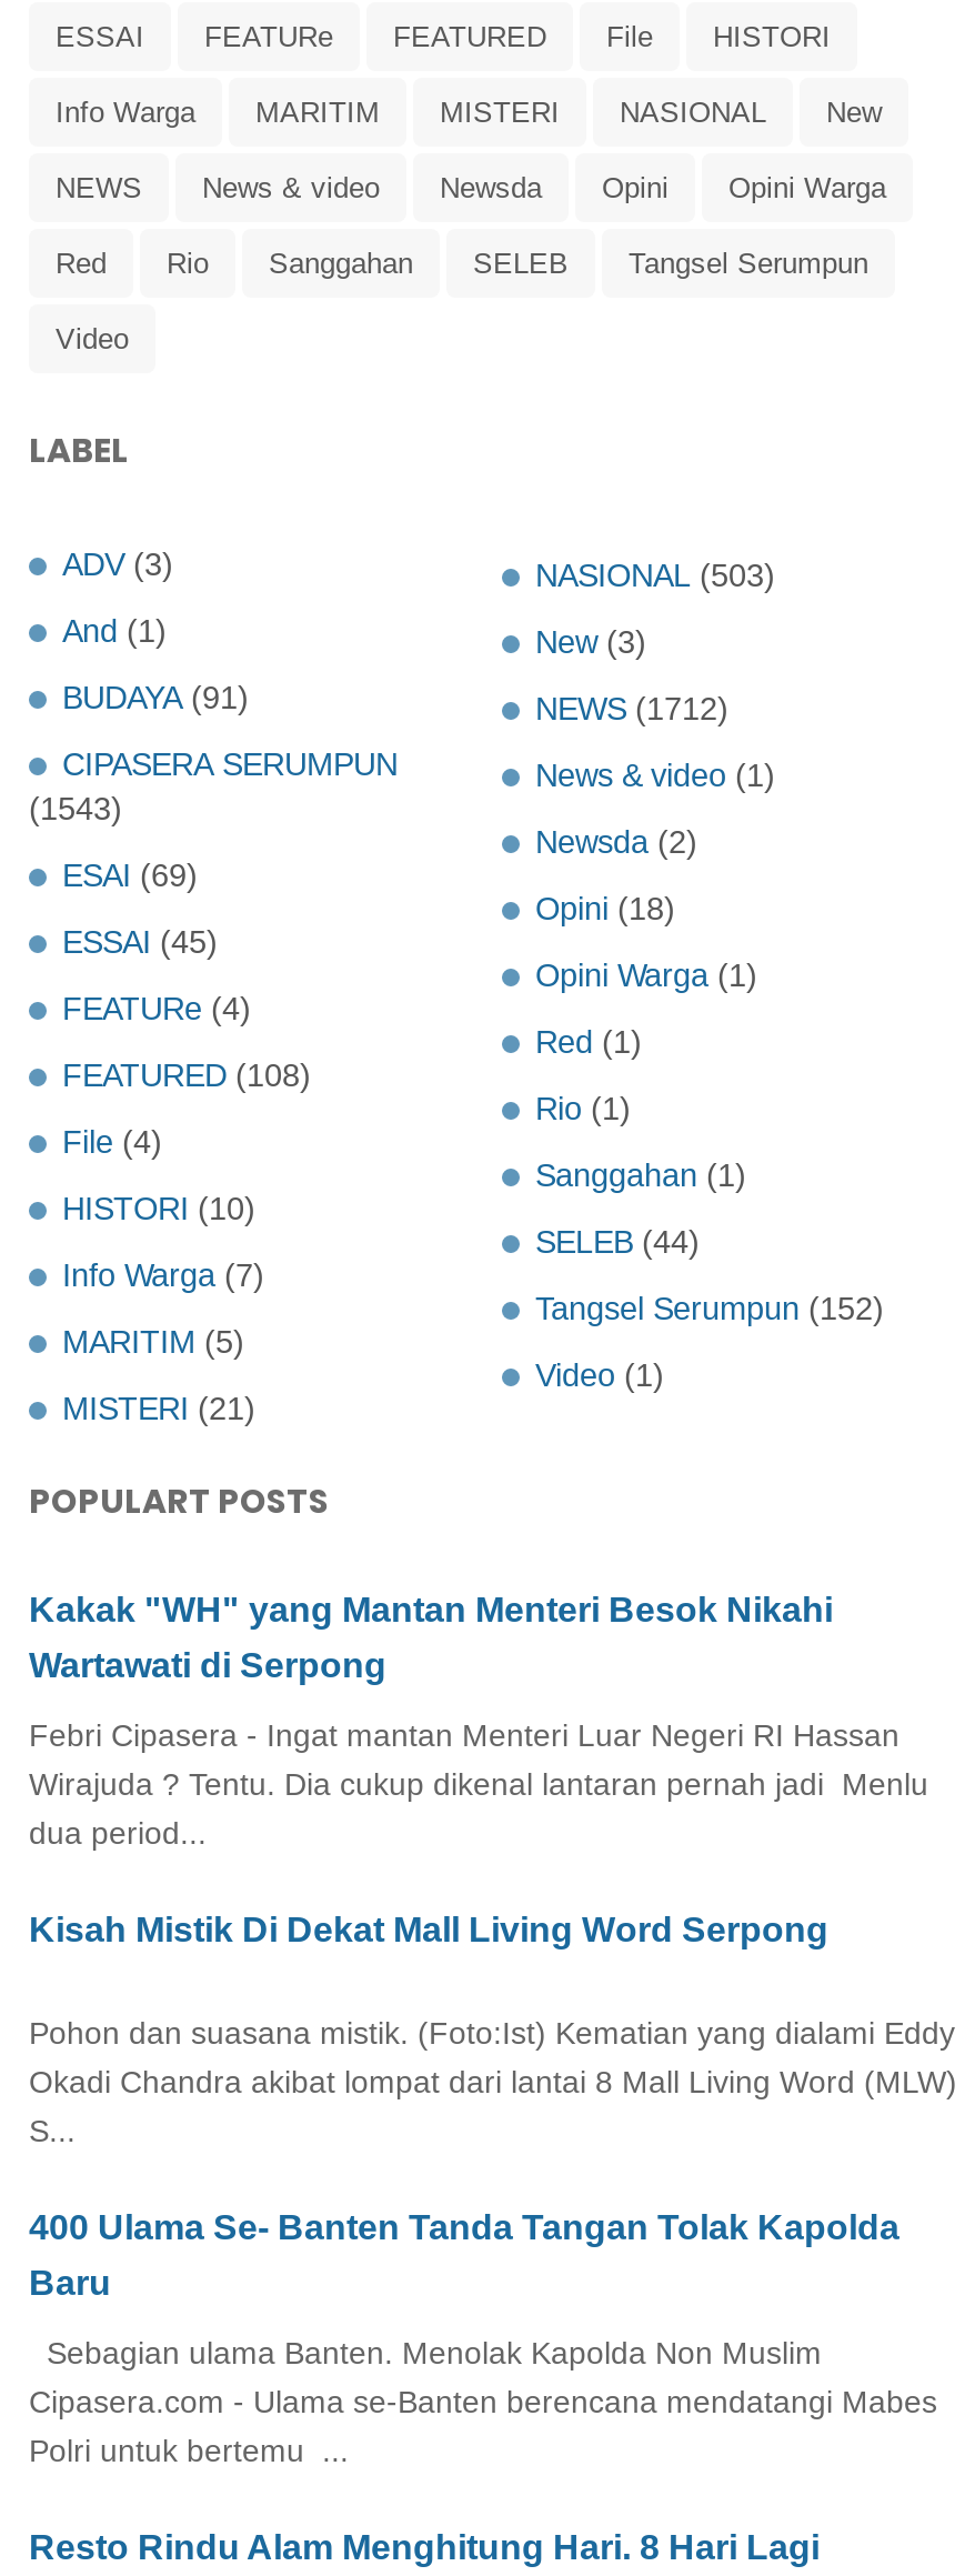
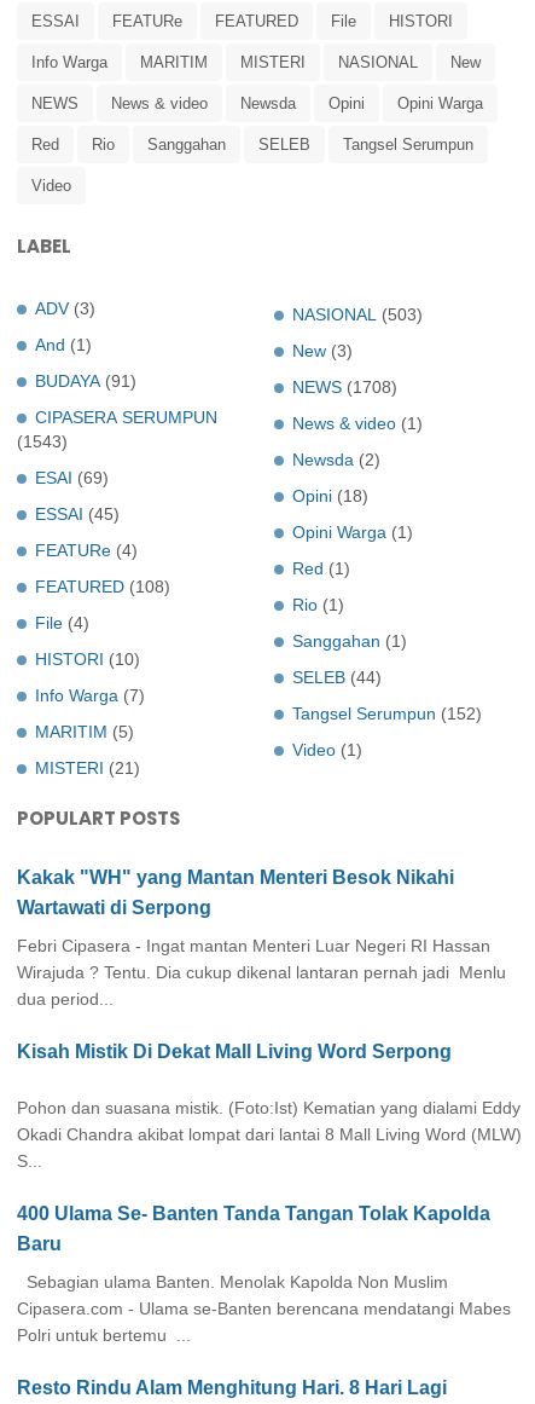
- NEWS (1712)
+ NEWS (1708)
